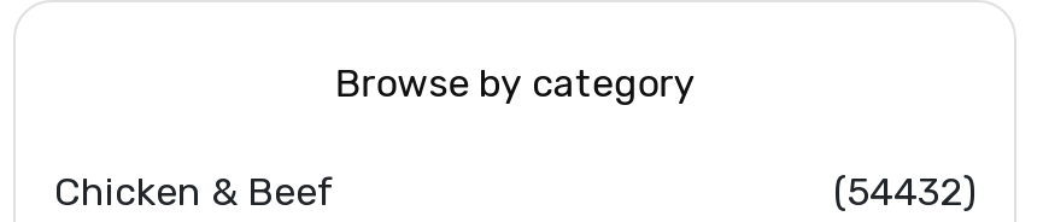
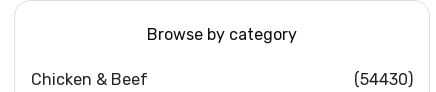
- (54432)
+ (54430)
